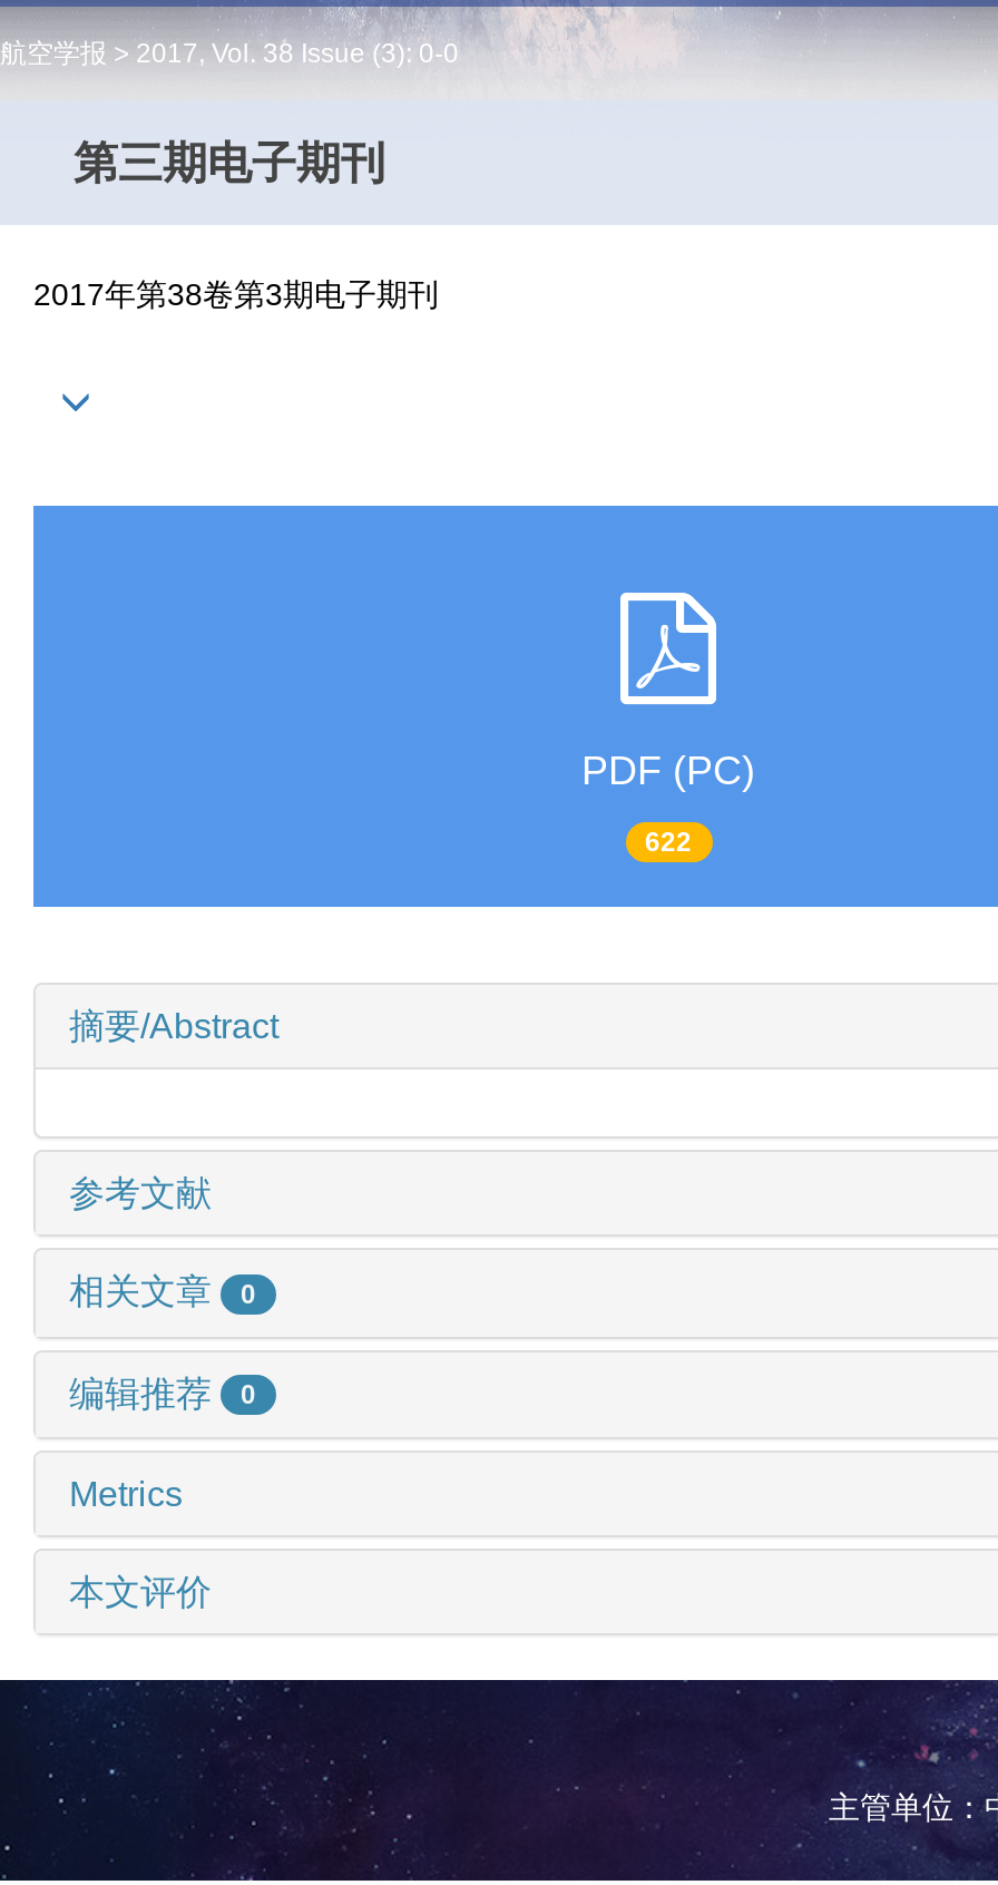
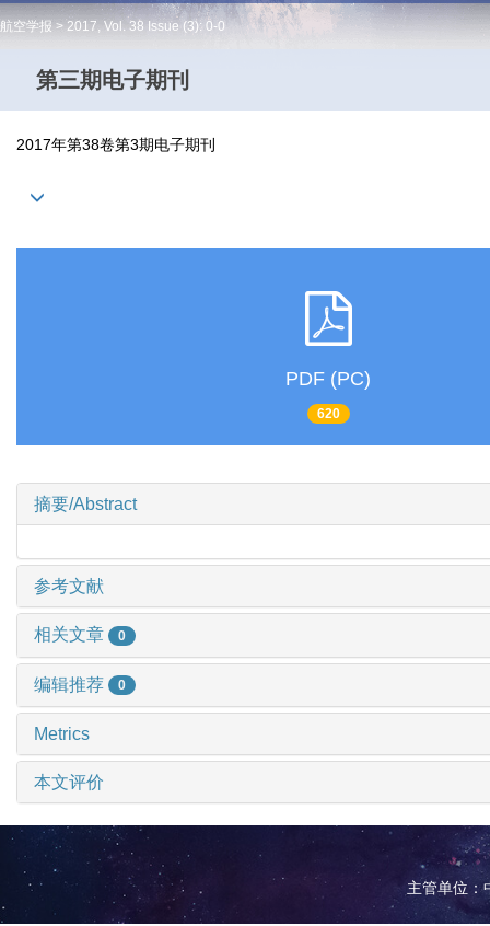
- 622
+ 620
